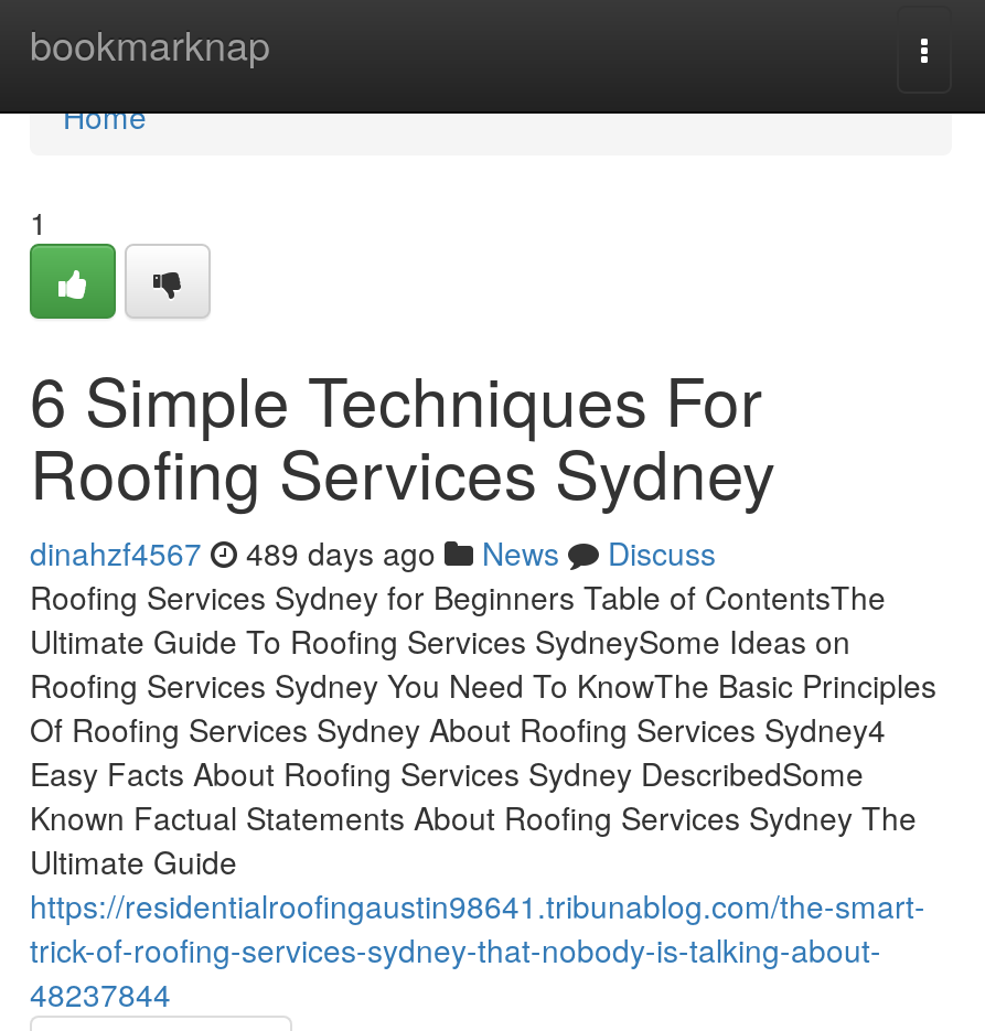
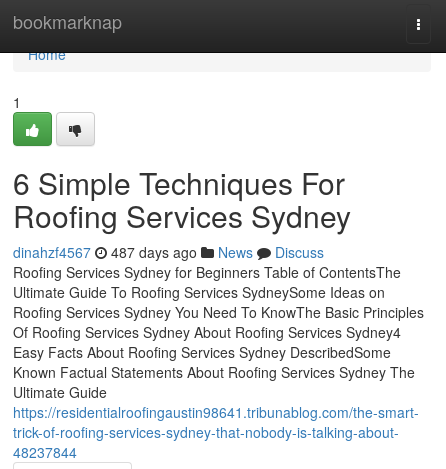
- dinahzf4567 489 days ago News Discuss
+ dinahzf4567 487 days ago News Discuss
